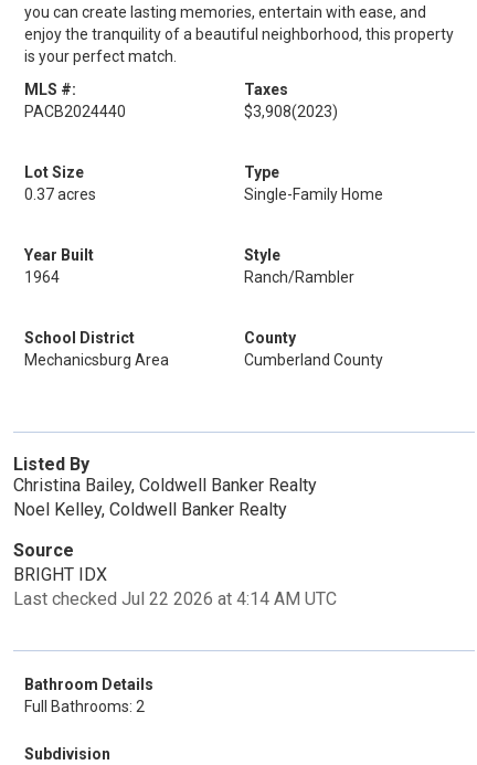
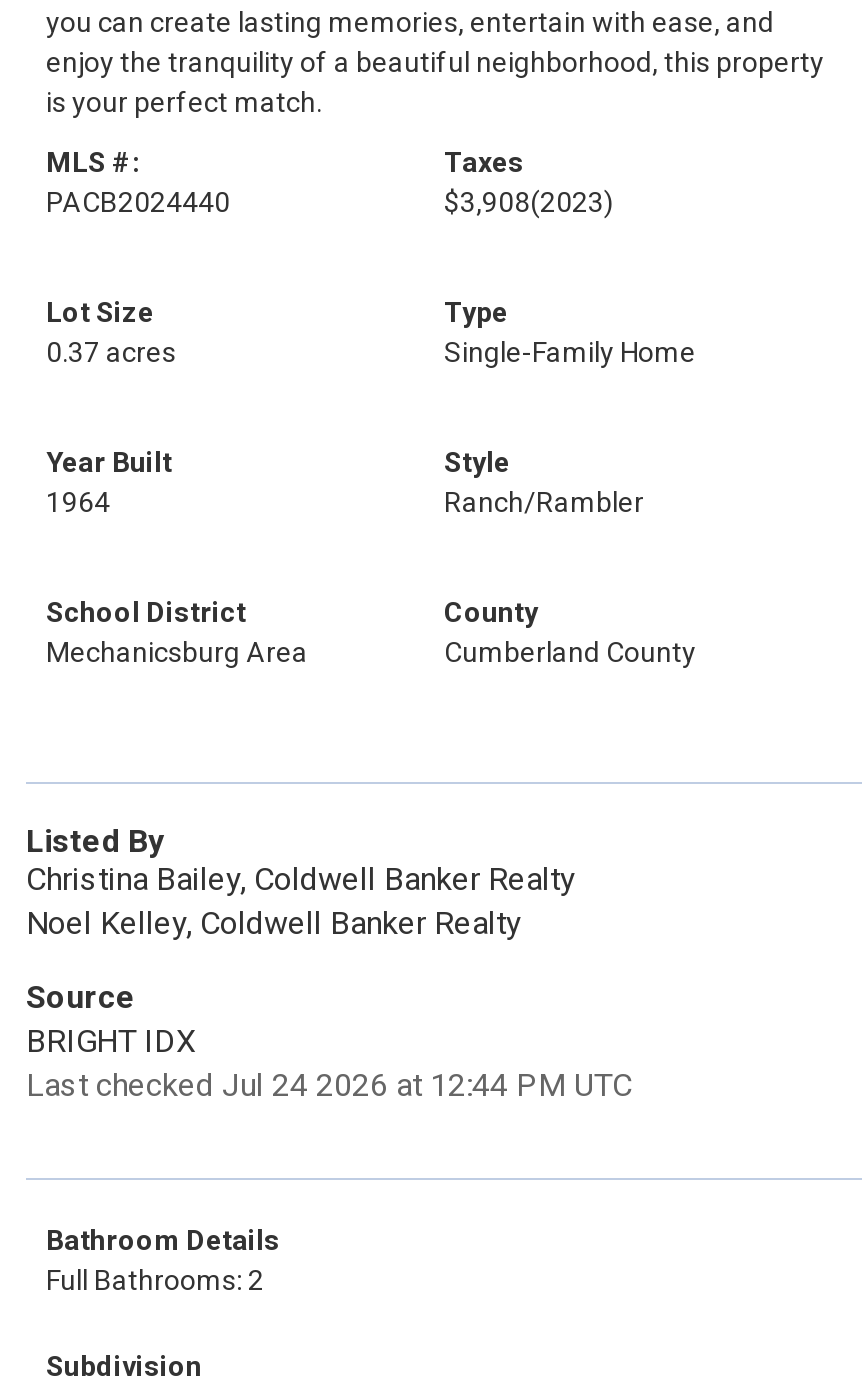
- Last checked Jul 22 2026 at 4:14 AM UTC
+ Last checked Jul 24 2026 at 12:44 PM UTC
